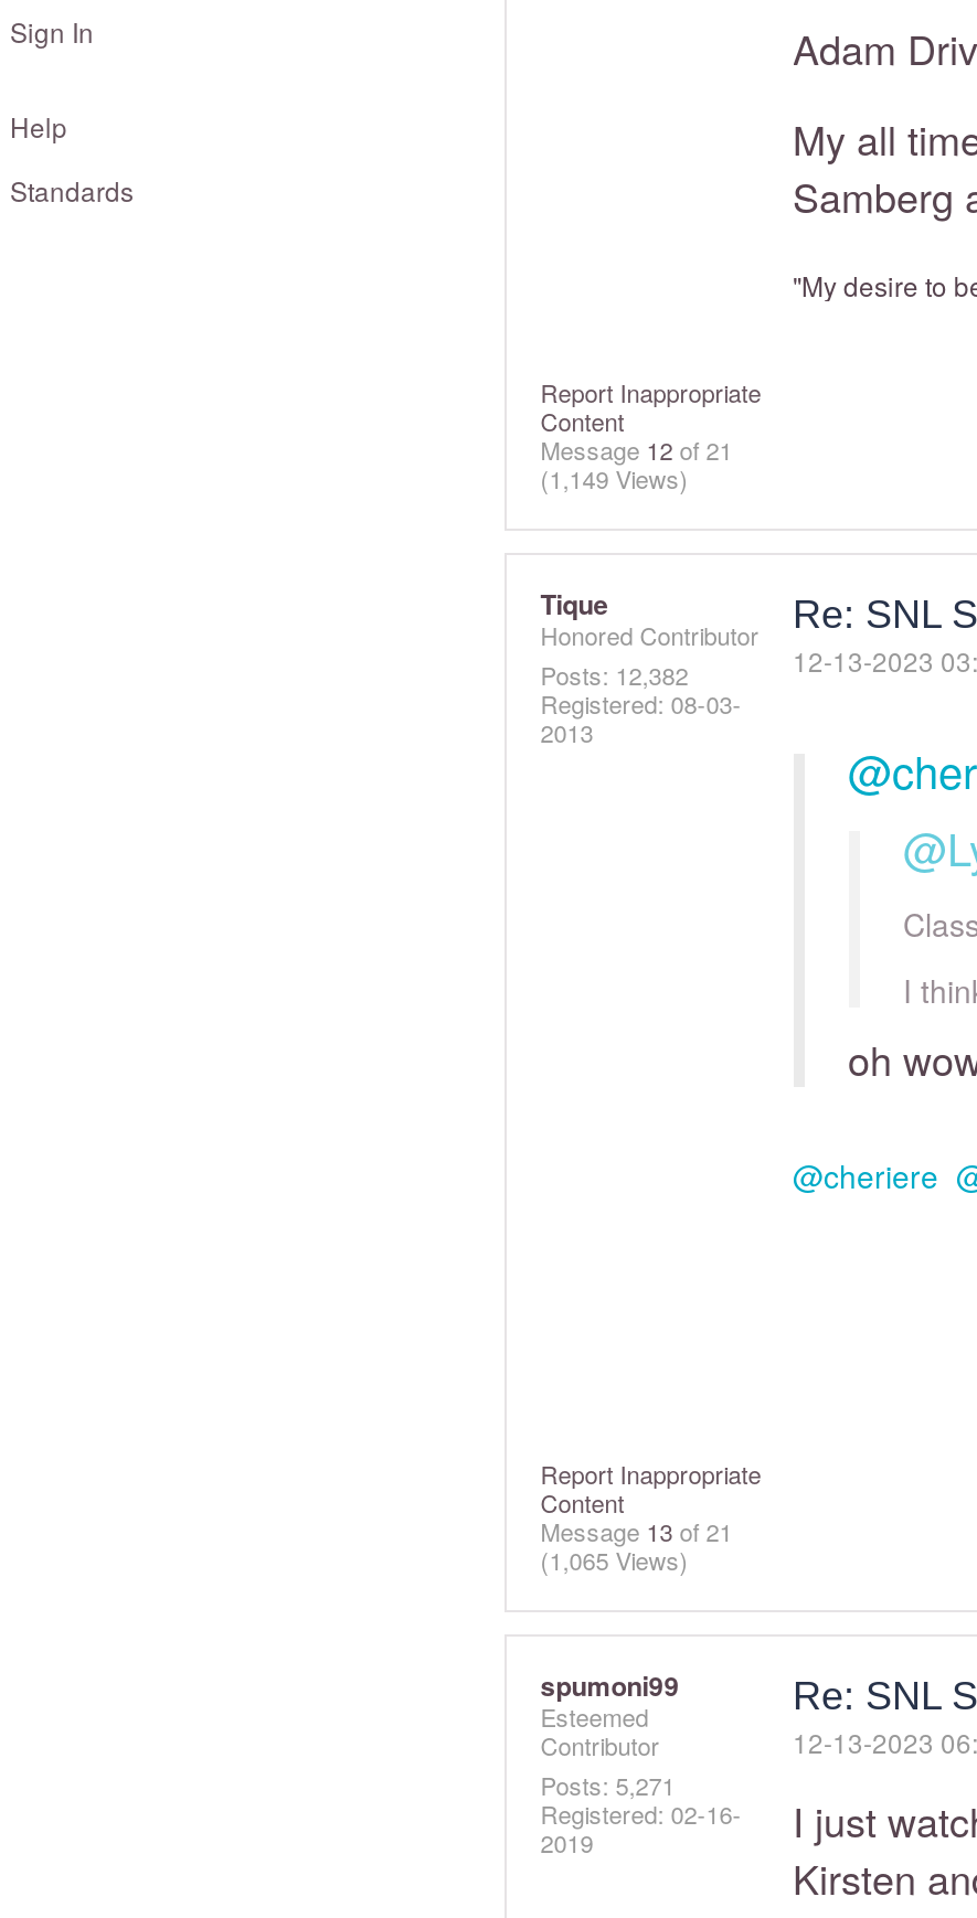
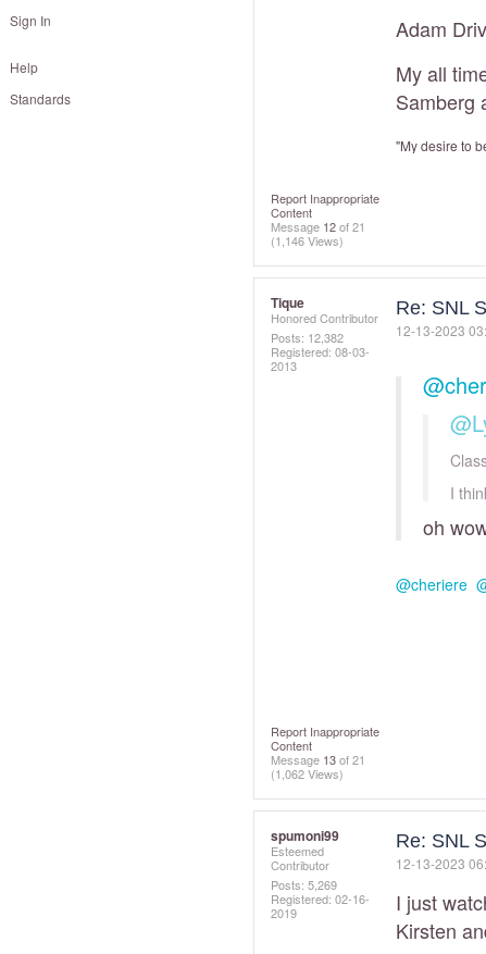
- (1,149 Views)
+ (1,146 Views)

- (1,065 Views)
+ (1,062 Views)

- Posts: 5,271
+ Posts: 5,269
